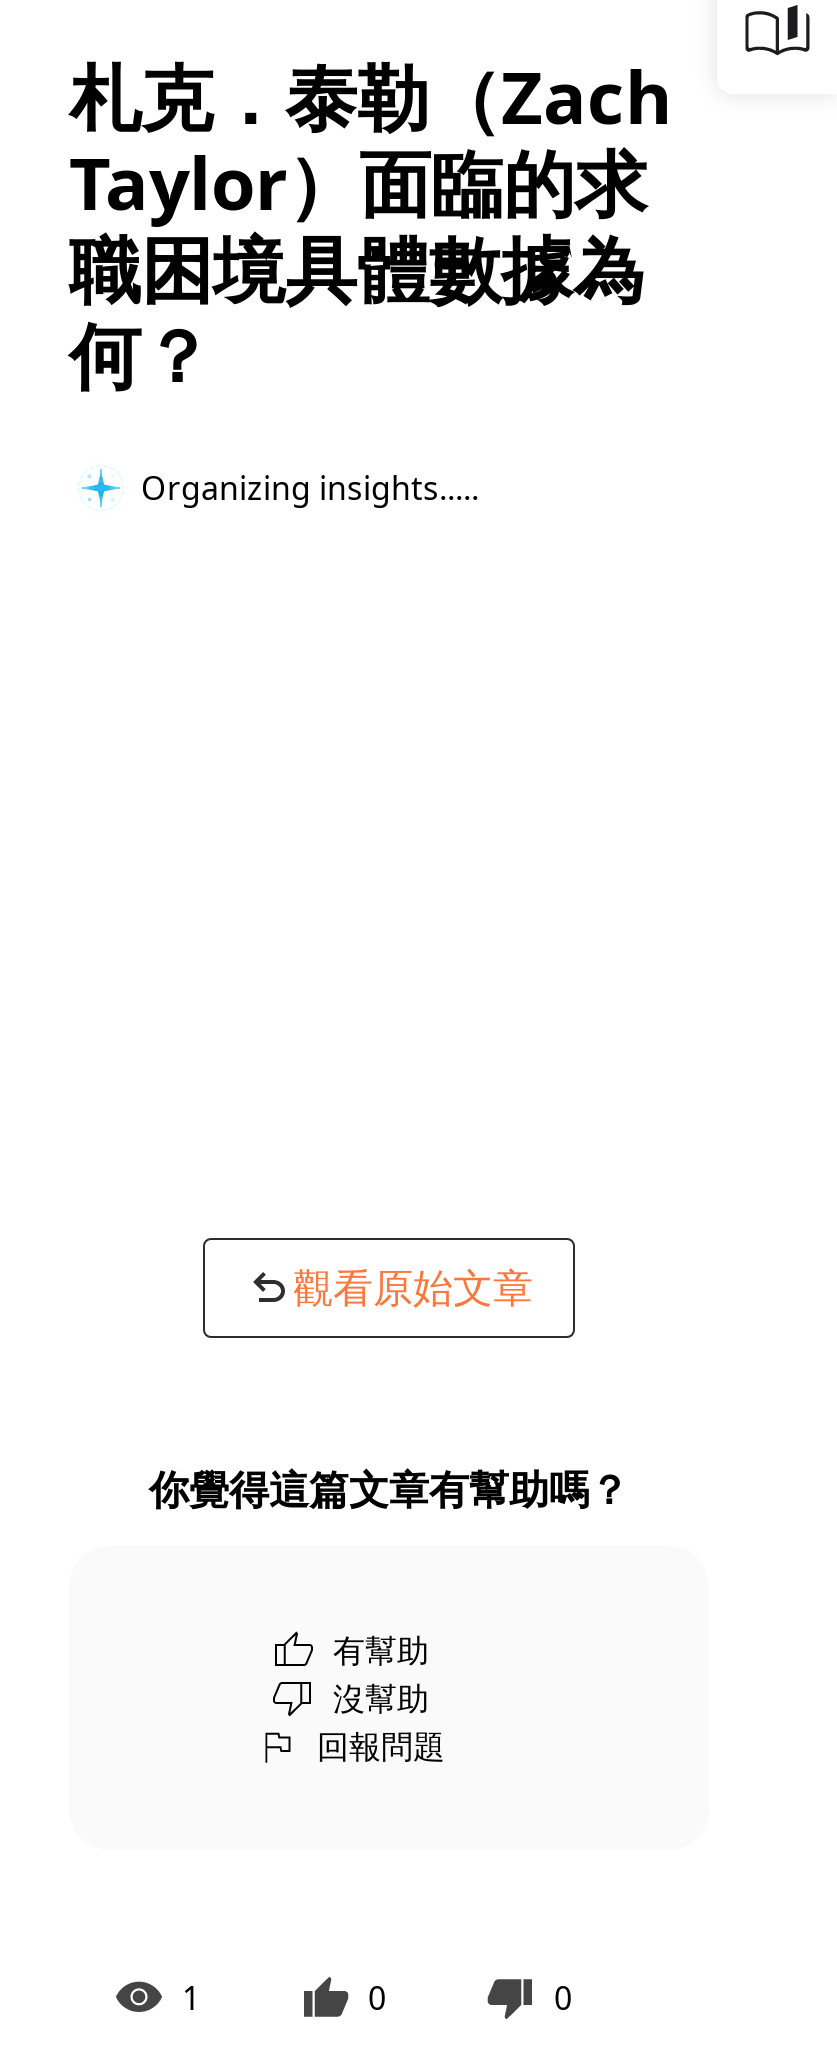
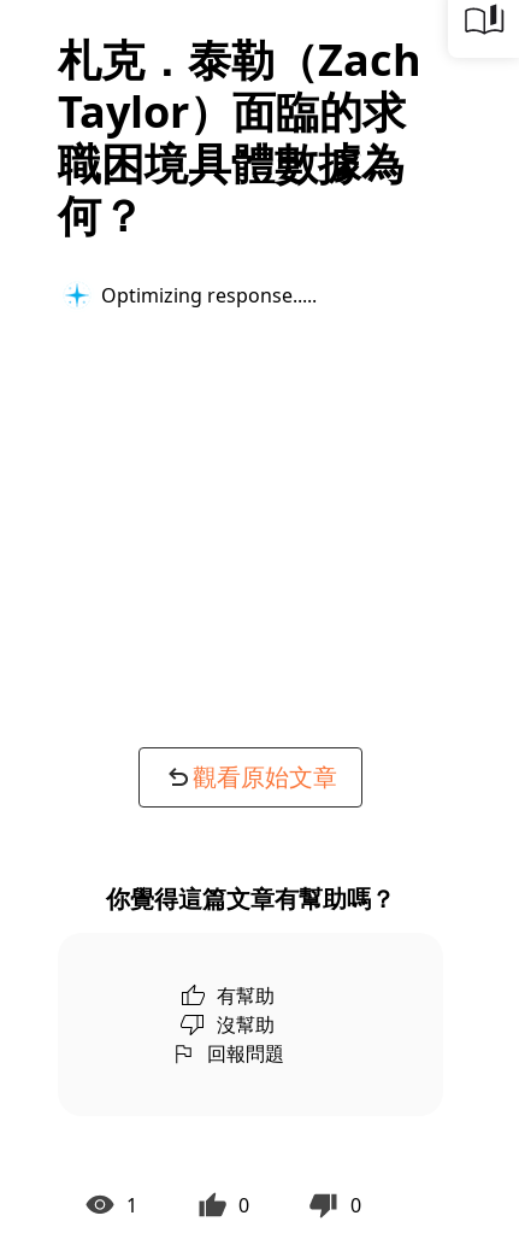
- Organizing insights...
+ Optimizing response...
